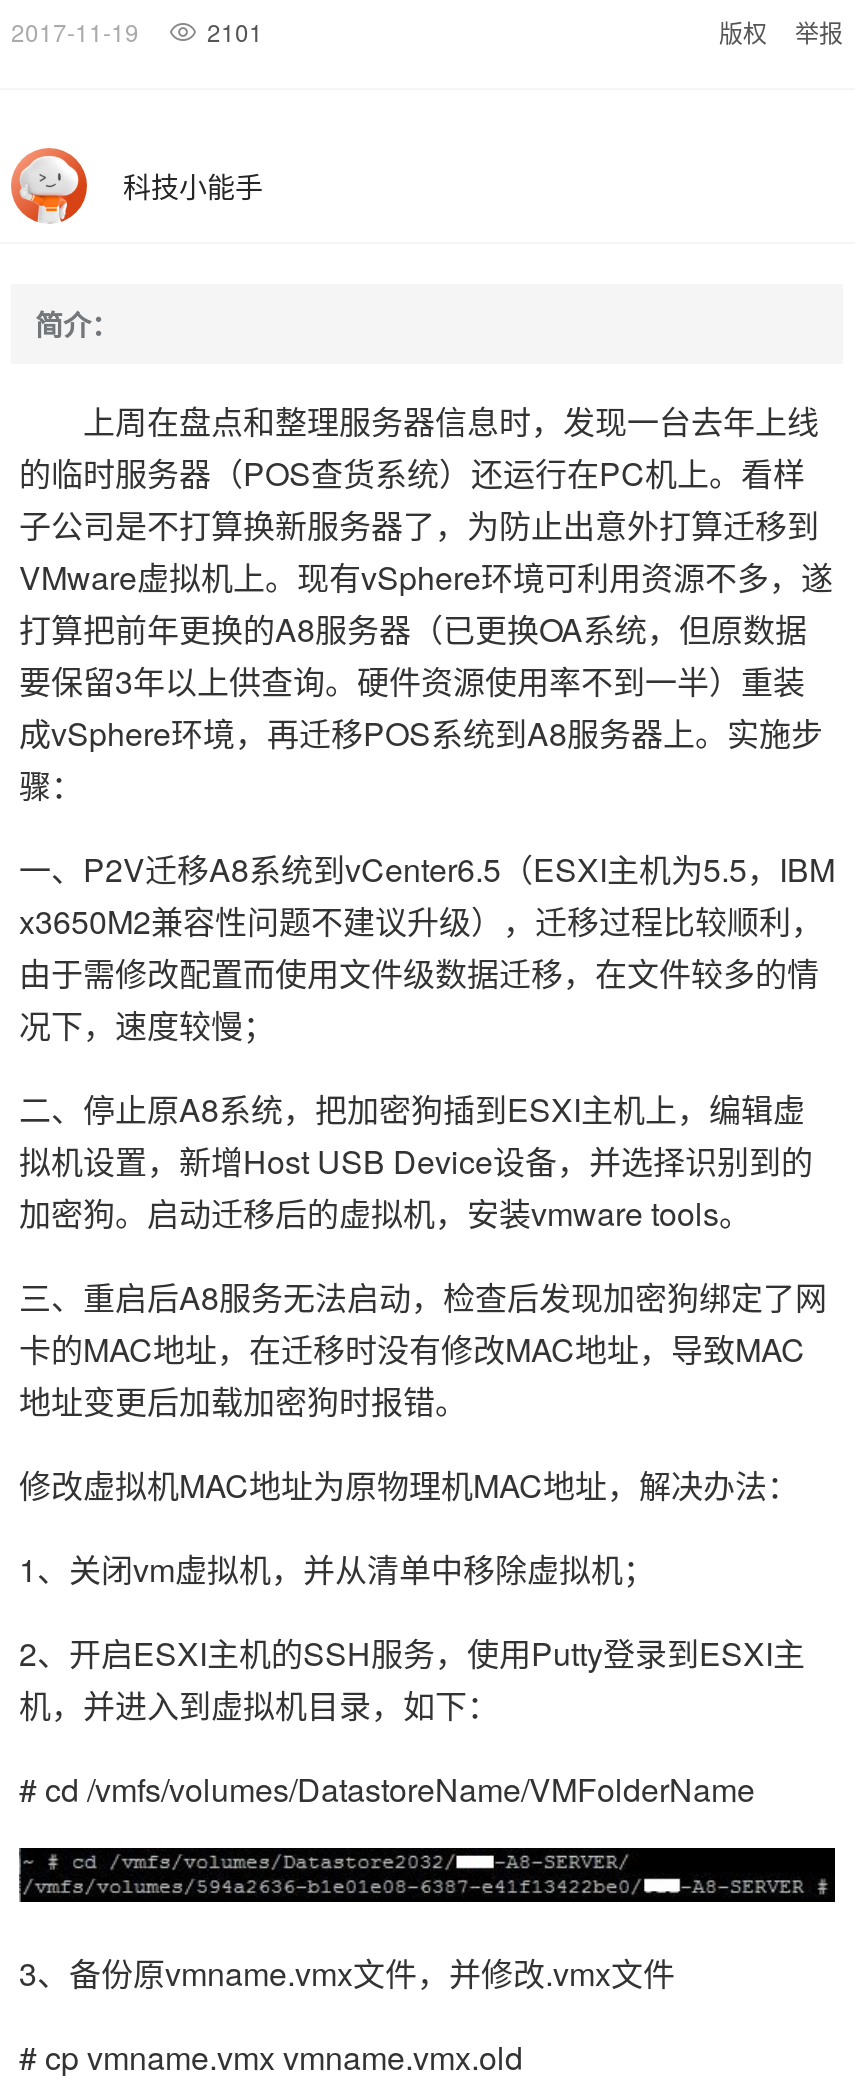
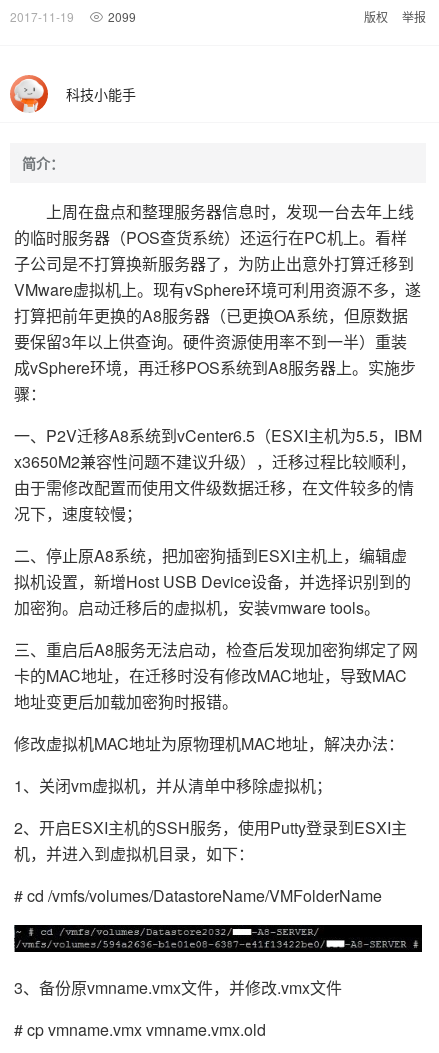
- 2017-11-19 2101
+ 2017-11-19 2099
